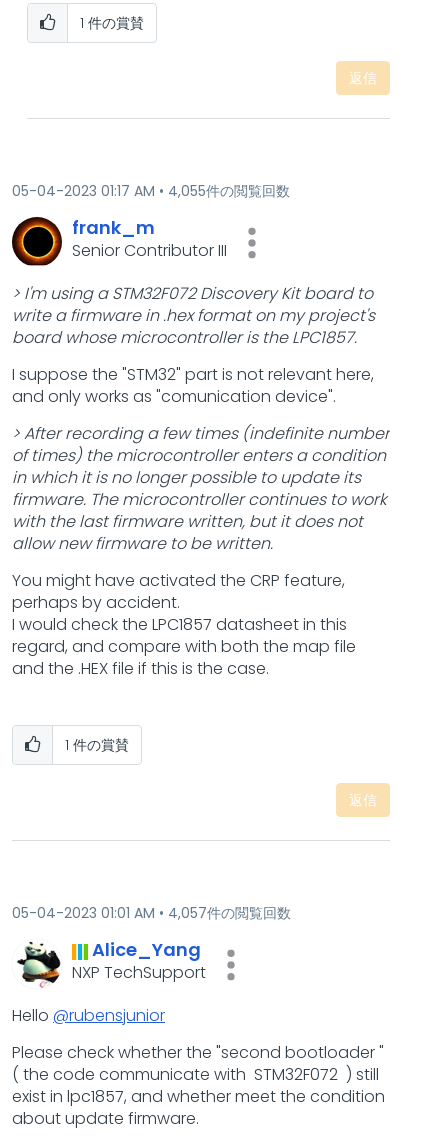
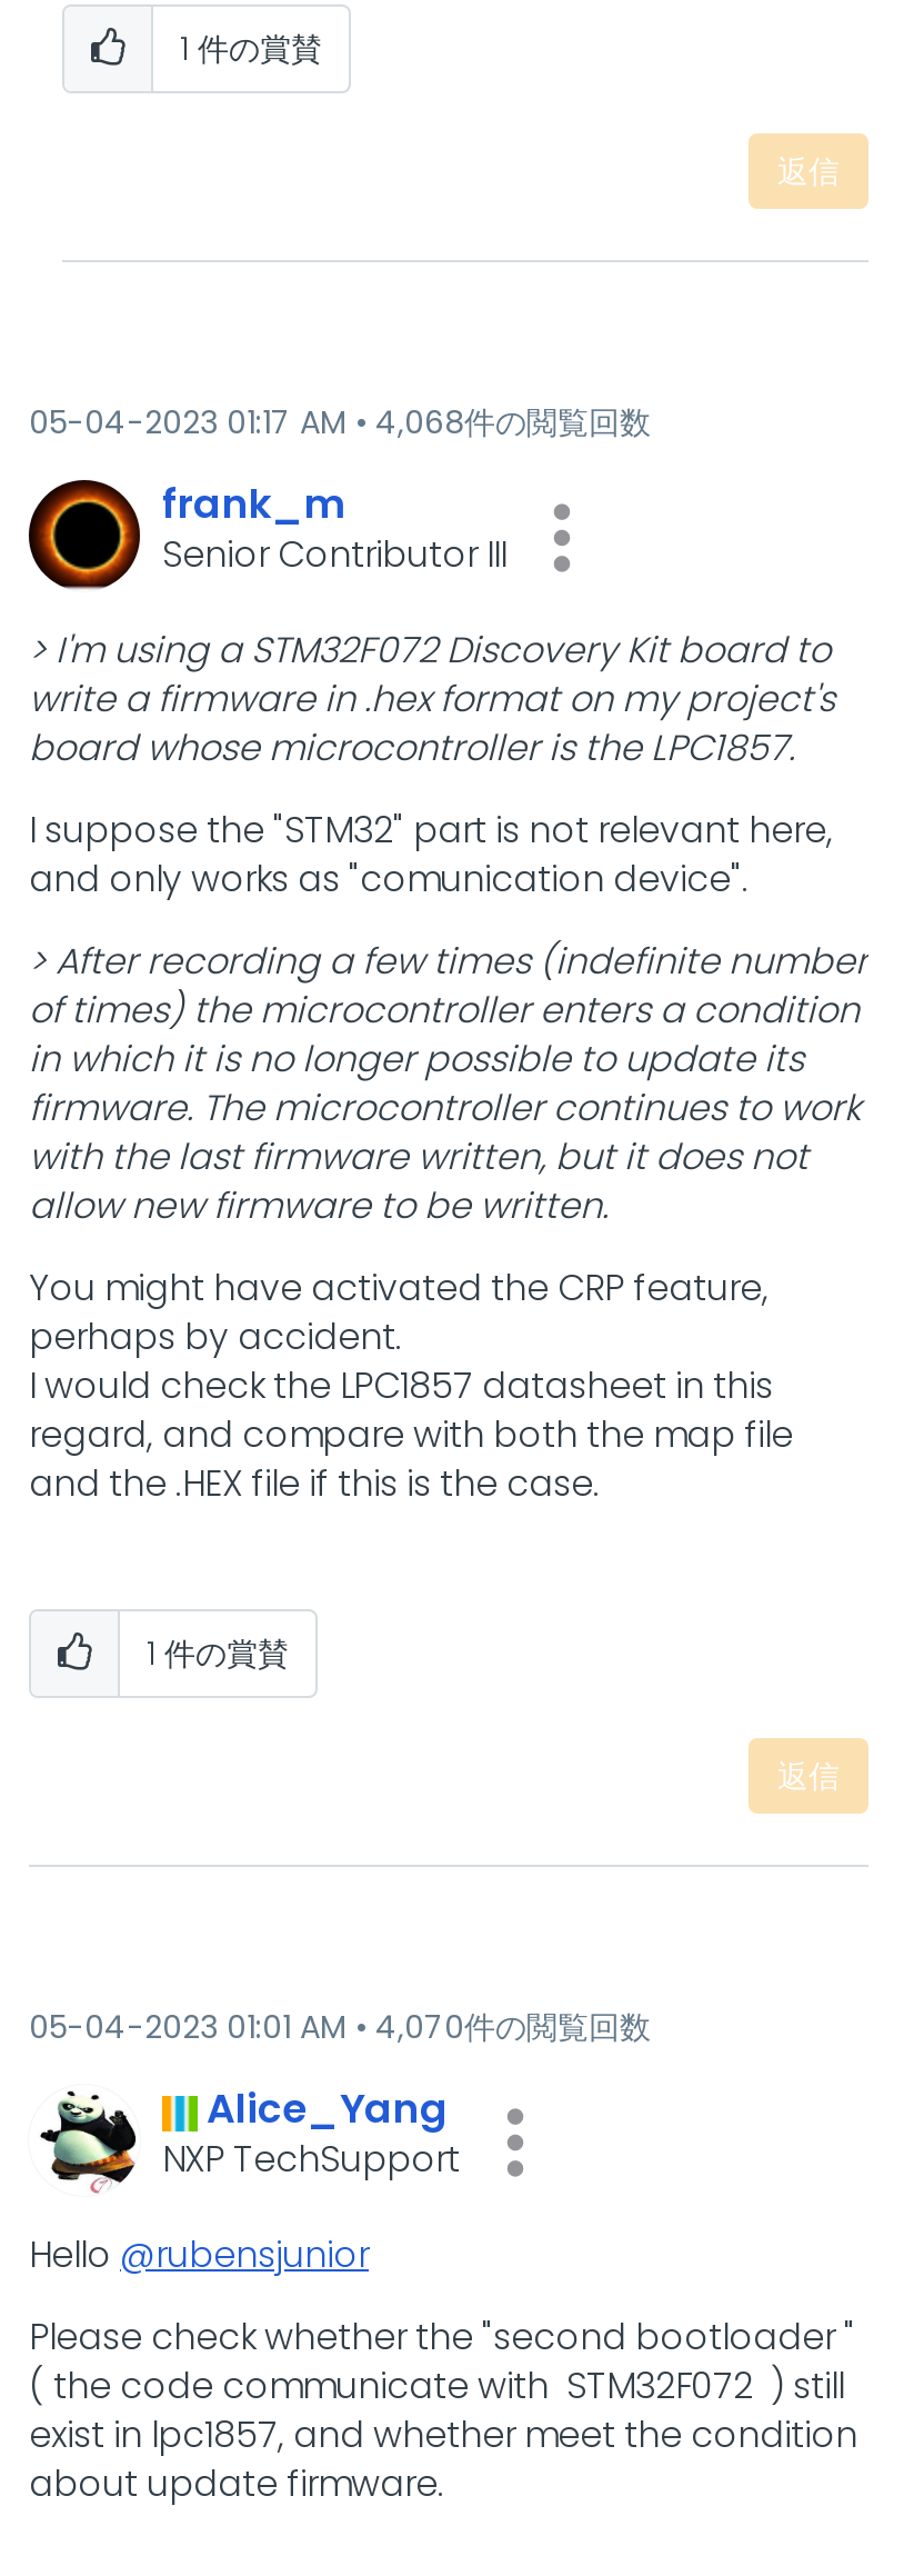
- 4,055件の閲覧回数
+ 4,068件の閲覧回数

- 4,057件の閲覧回数
+ 4,070件の閲覧回数
